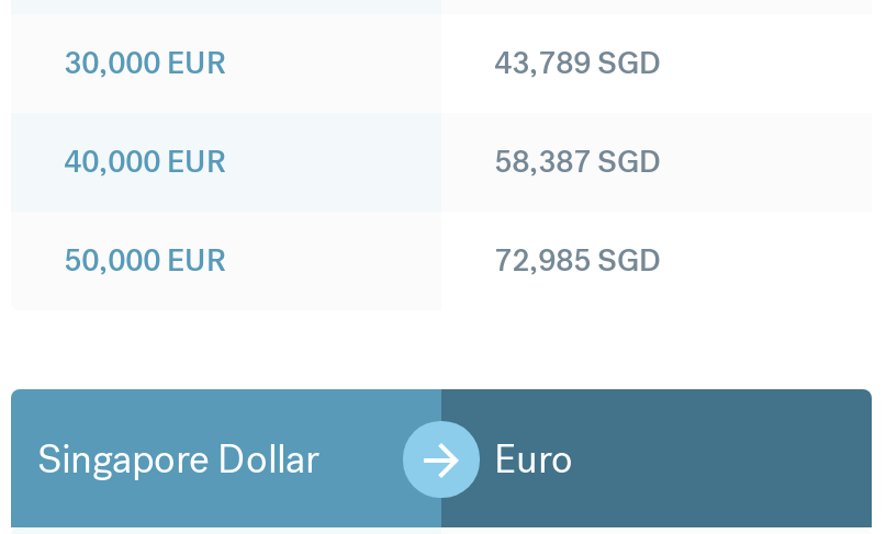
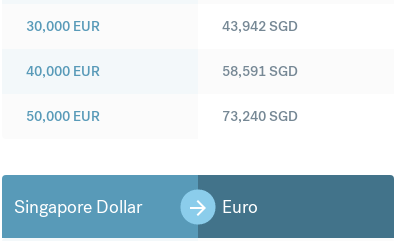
- 43,789 SGD
+ 43,942 SGD

- 58,387 SGD
+ 58,591 SGD

- 72,985 SGD
+ 73,240 SGD
